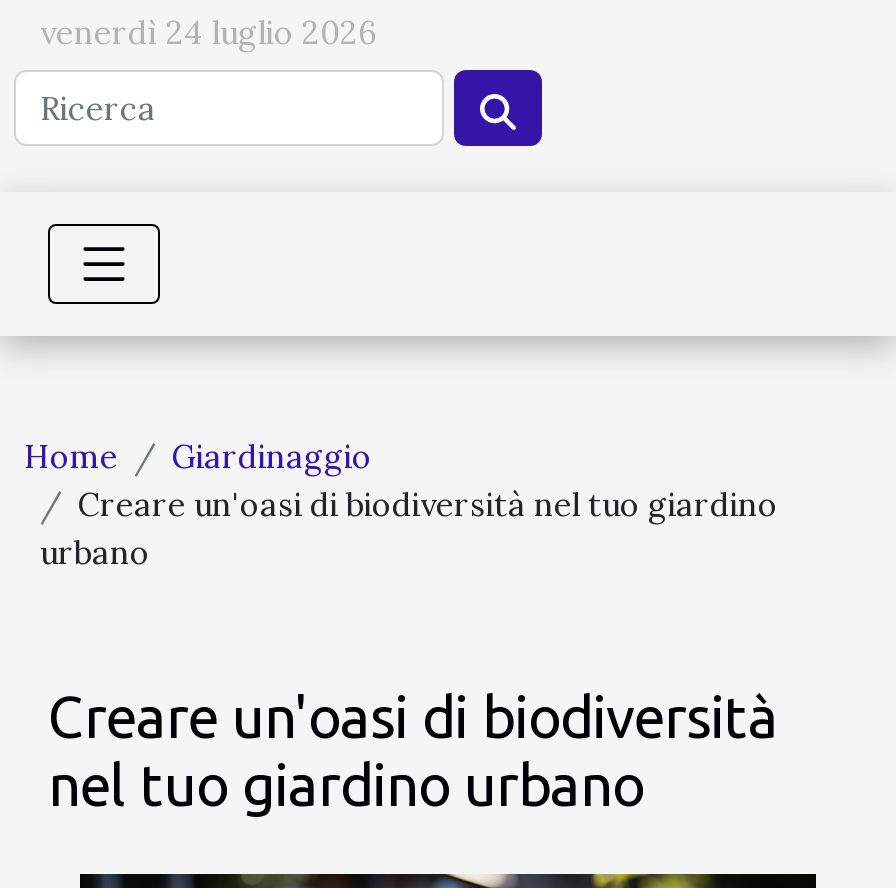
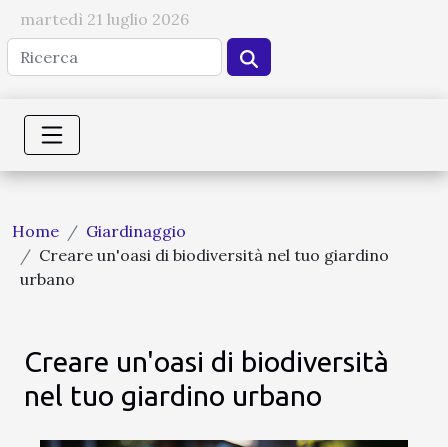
- venerdì 24 luglio 2026
+ martedì 21 luglio 2026
